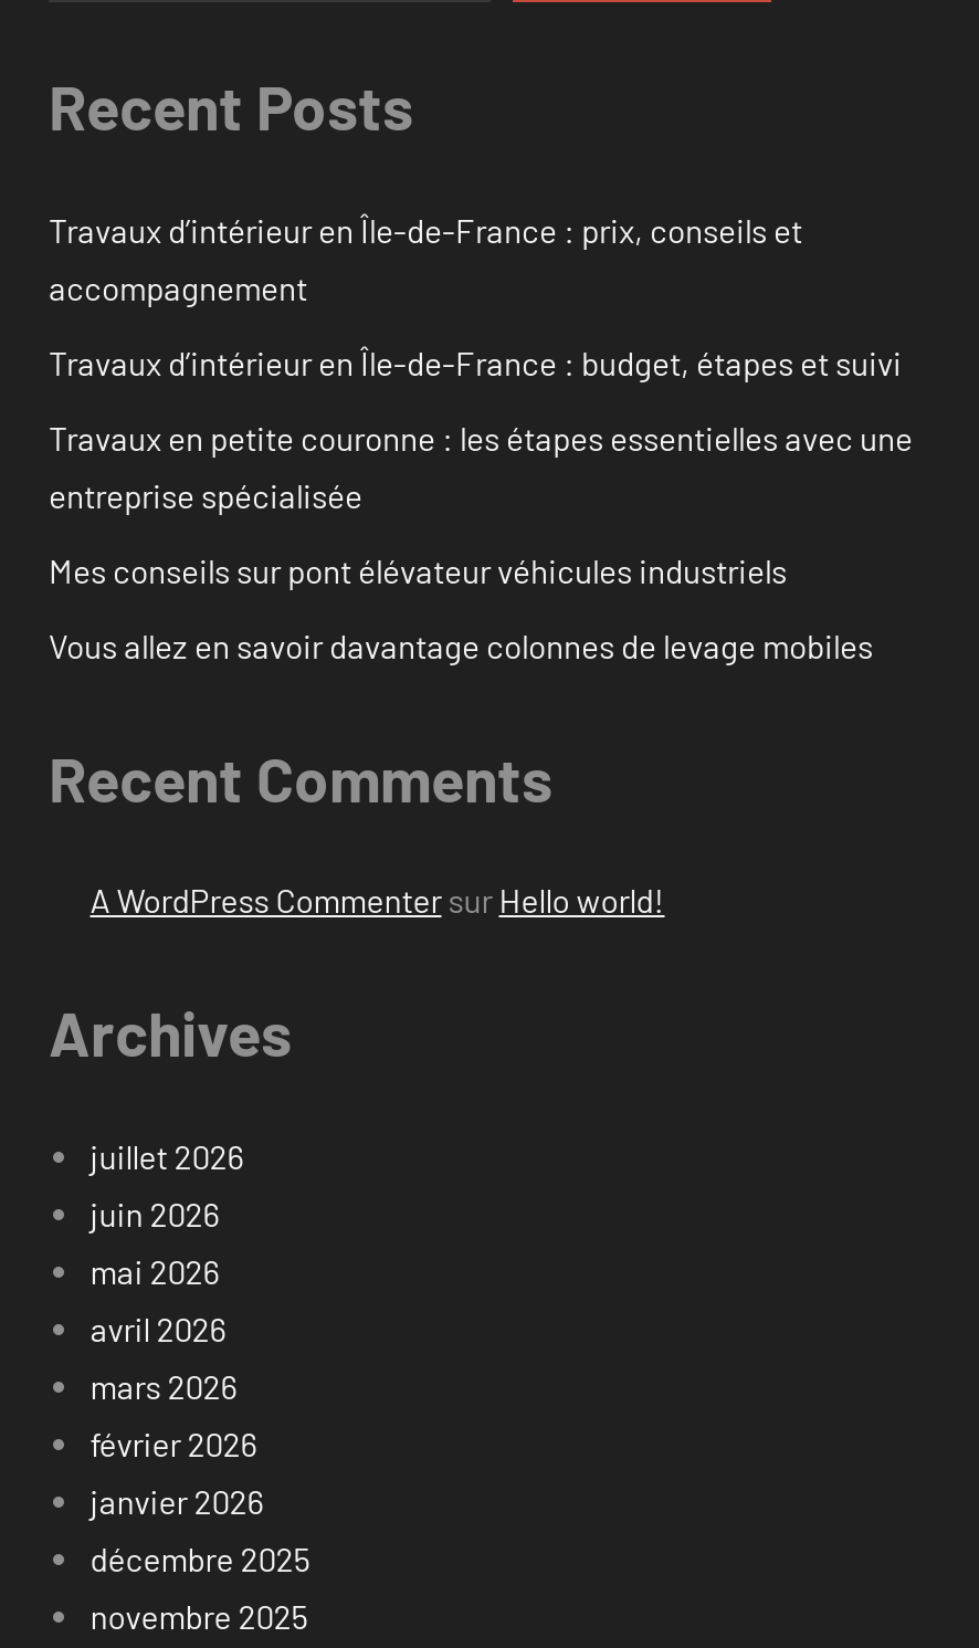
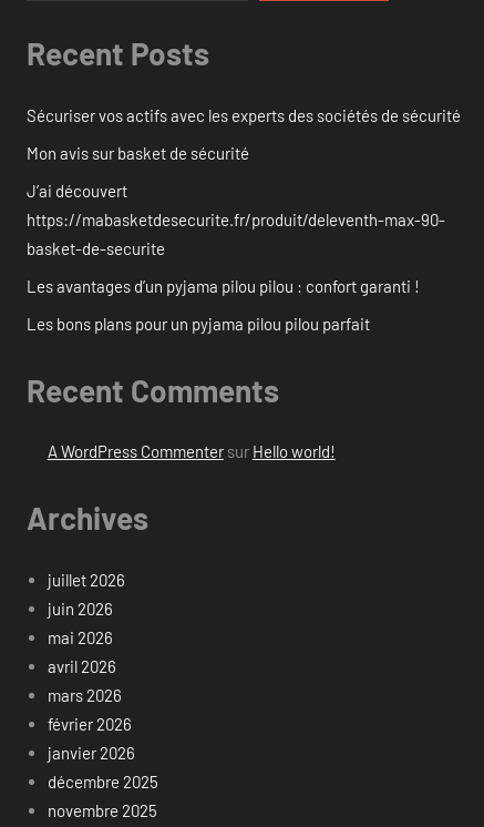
- Travaux d’intérieur en Île-de-France : prix, conseils et
- accompagnement
+ Sécuriser vos actifs avec les experts des sociétés de sécurité

- Travaux d’intérieur en Île-de-France : budget, étapes et suivi
+ Mon avis sur basket de sécurité

- Travaux en petite couronne : les étapes essentielles avec une
- entreprise spécialisée
+ J’ai découvert
+ https://mabasketdesecurite.fr/produit/deleventh-max-90-
+ basket-de-securite

- Mes conseils sur pont élévateur véhicules industriels
+ Les avantages d’un pyjama pilou pilou : confort garanti !

- Vous allez en savoir davantage colonnes de levage mobiles
+ Les bons plans pour un pyjama pilou pilou parfait
